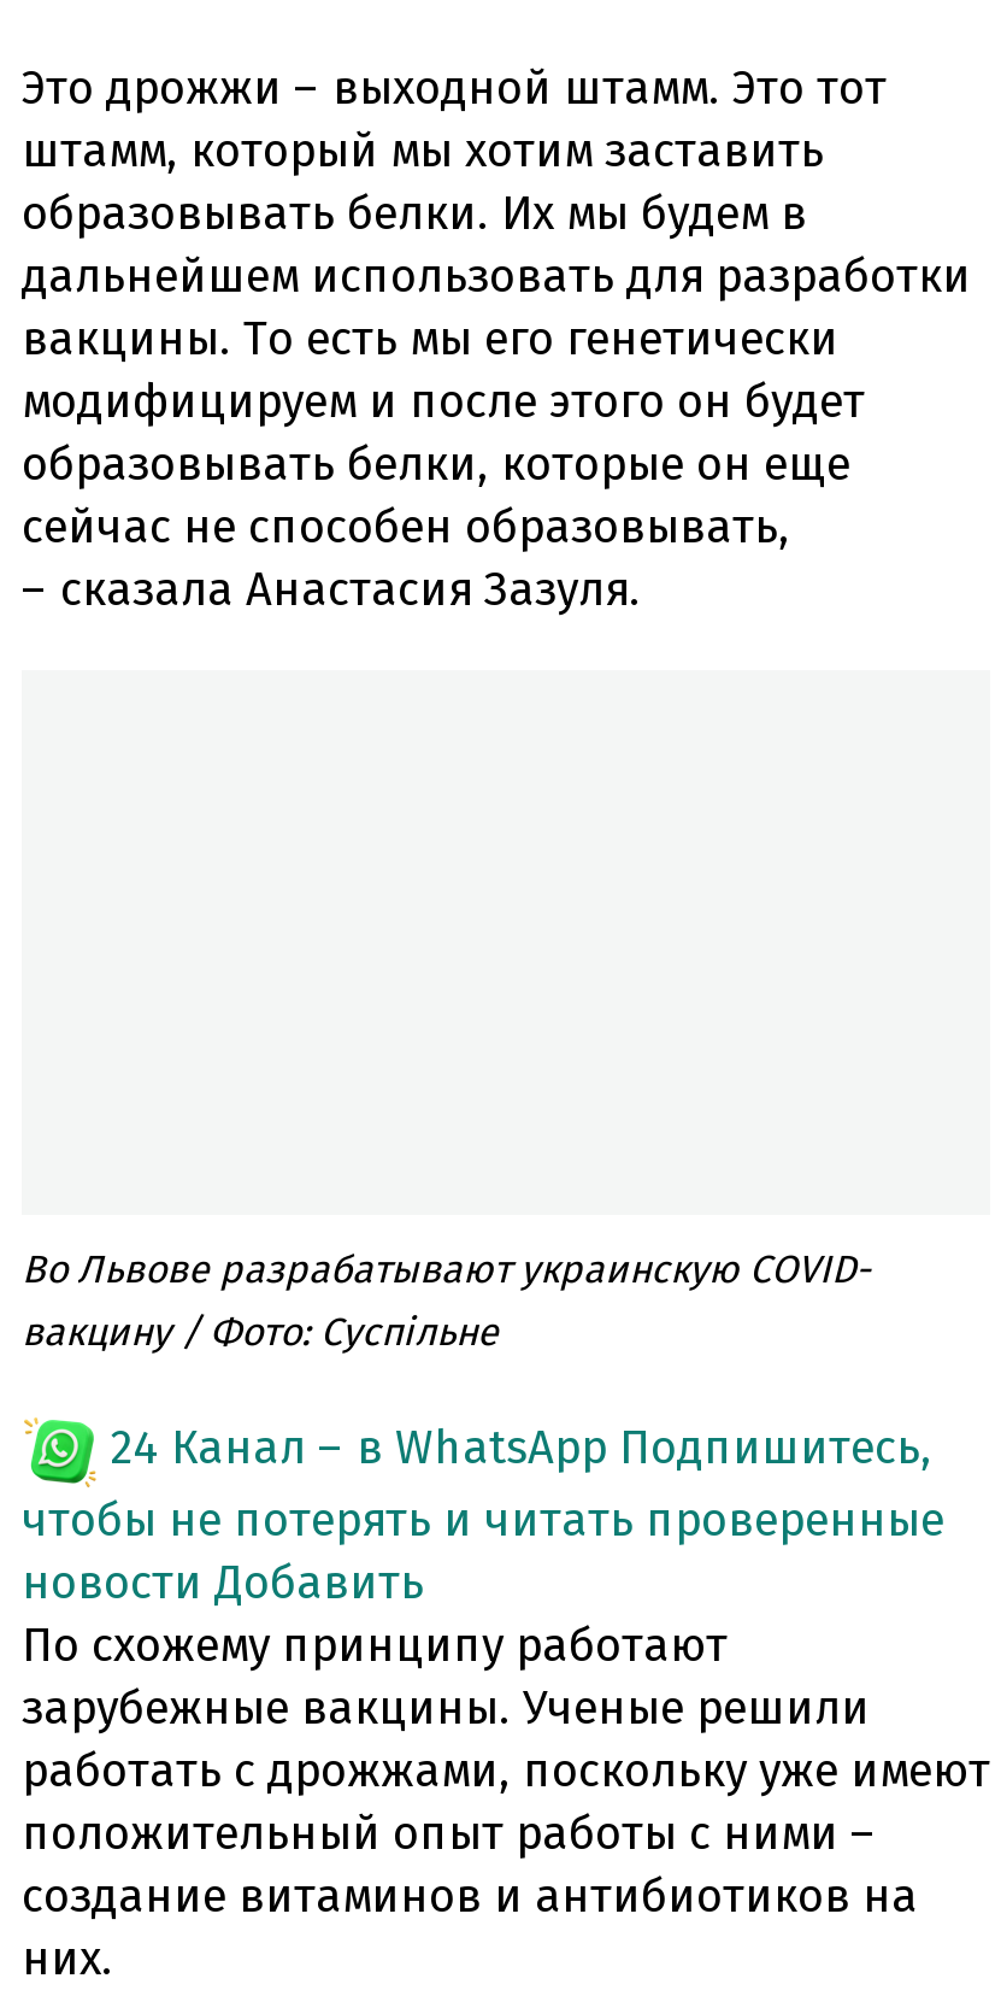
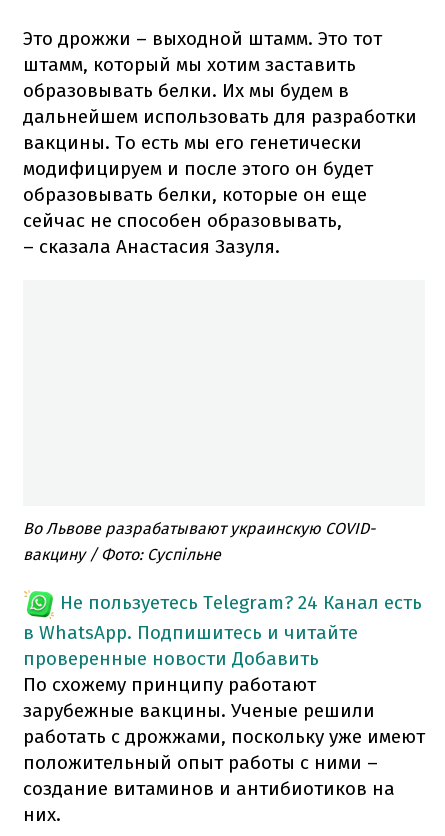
- 24 Канал – в WhatsApp Подпишитесь,
- чтобы не потерять и читать проверенные
- новости Добавить
+ Не пользуетесь Telegram? 24 Канал есть
+ в WhatsApp. Подпишитесь и читайте
+ проверенные новости Добавить
